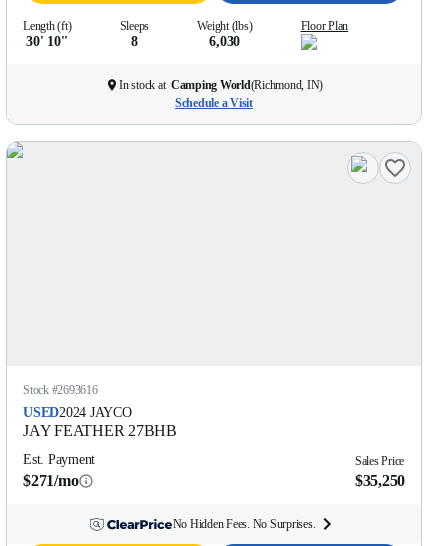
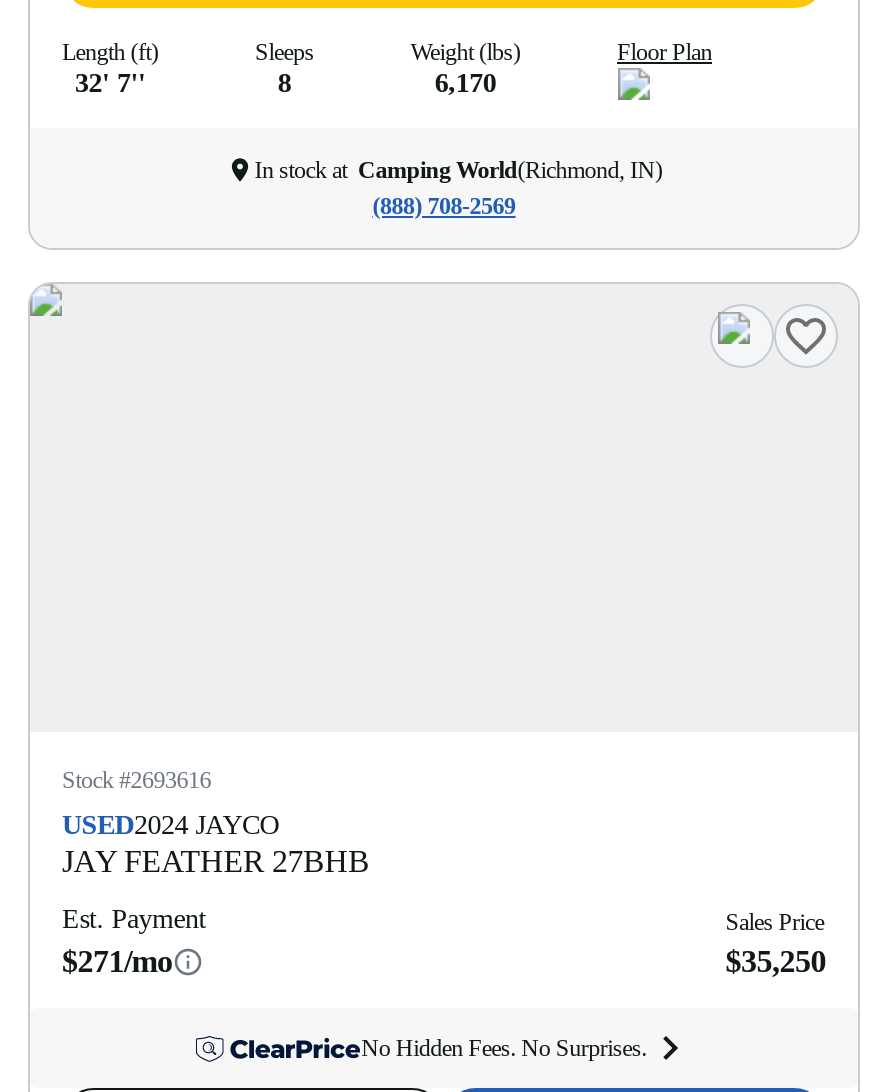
- 30' 10''
+ 32' 7''

- 6,030
+ 6,170

- Schedule a Visit
+ (888) 708-2569
